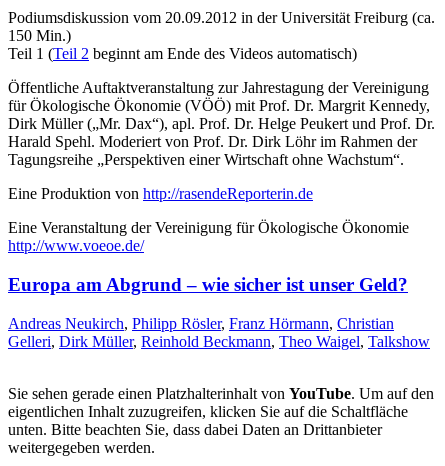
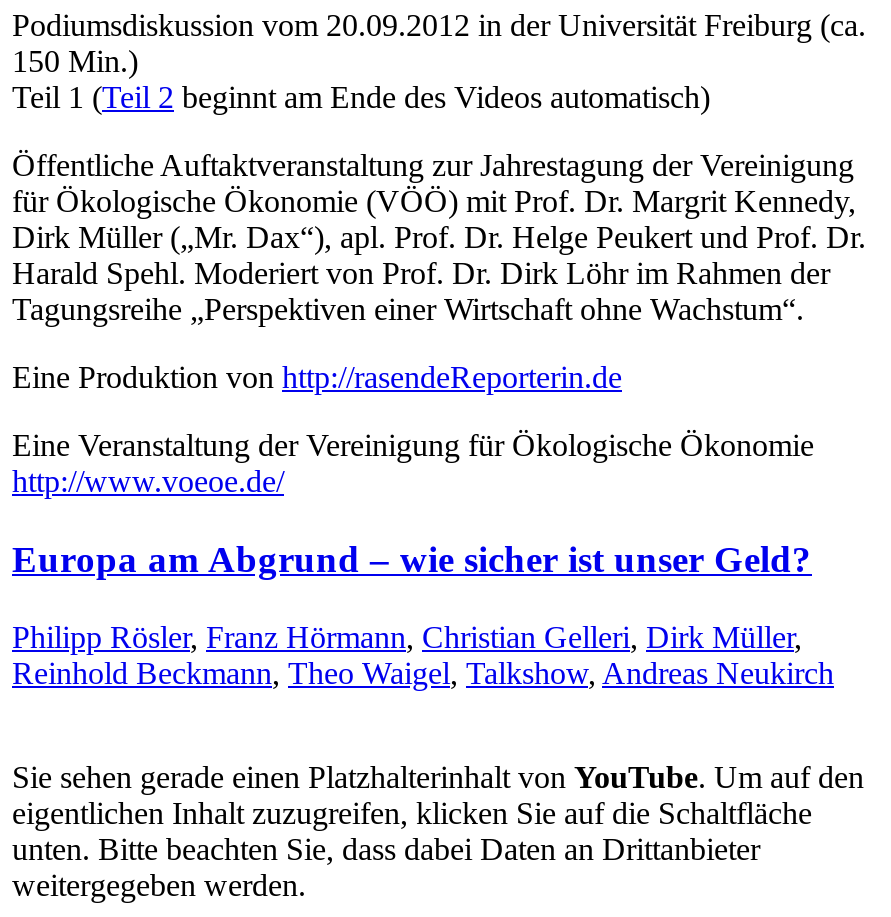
- Andreas Neukirch, Philipp Rösler, Franz Hörmann, Christian
- Gelleri, Dirk Müller, Reinhold Beckmann, Theo Waigel, Talkshow
+ Philipp Rösler, Franz Hörmann, Christian Gelleri, Dirk Müller,
+ Reinhold Beckmann, Theo Waigel, Talkshow, Andreas Neukirch
